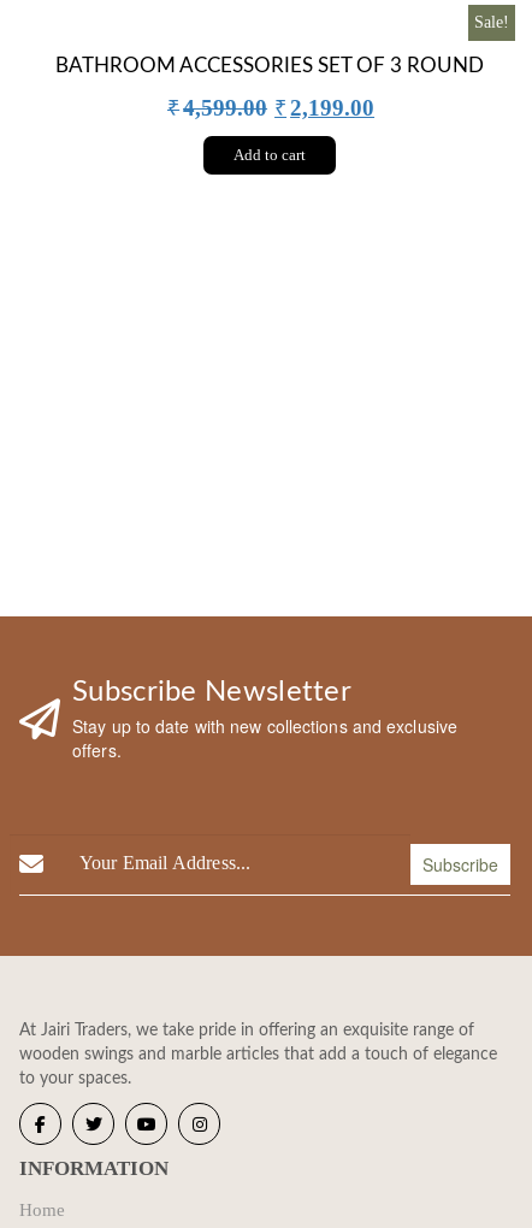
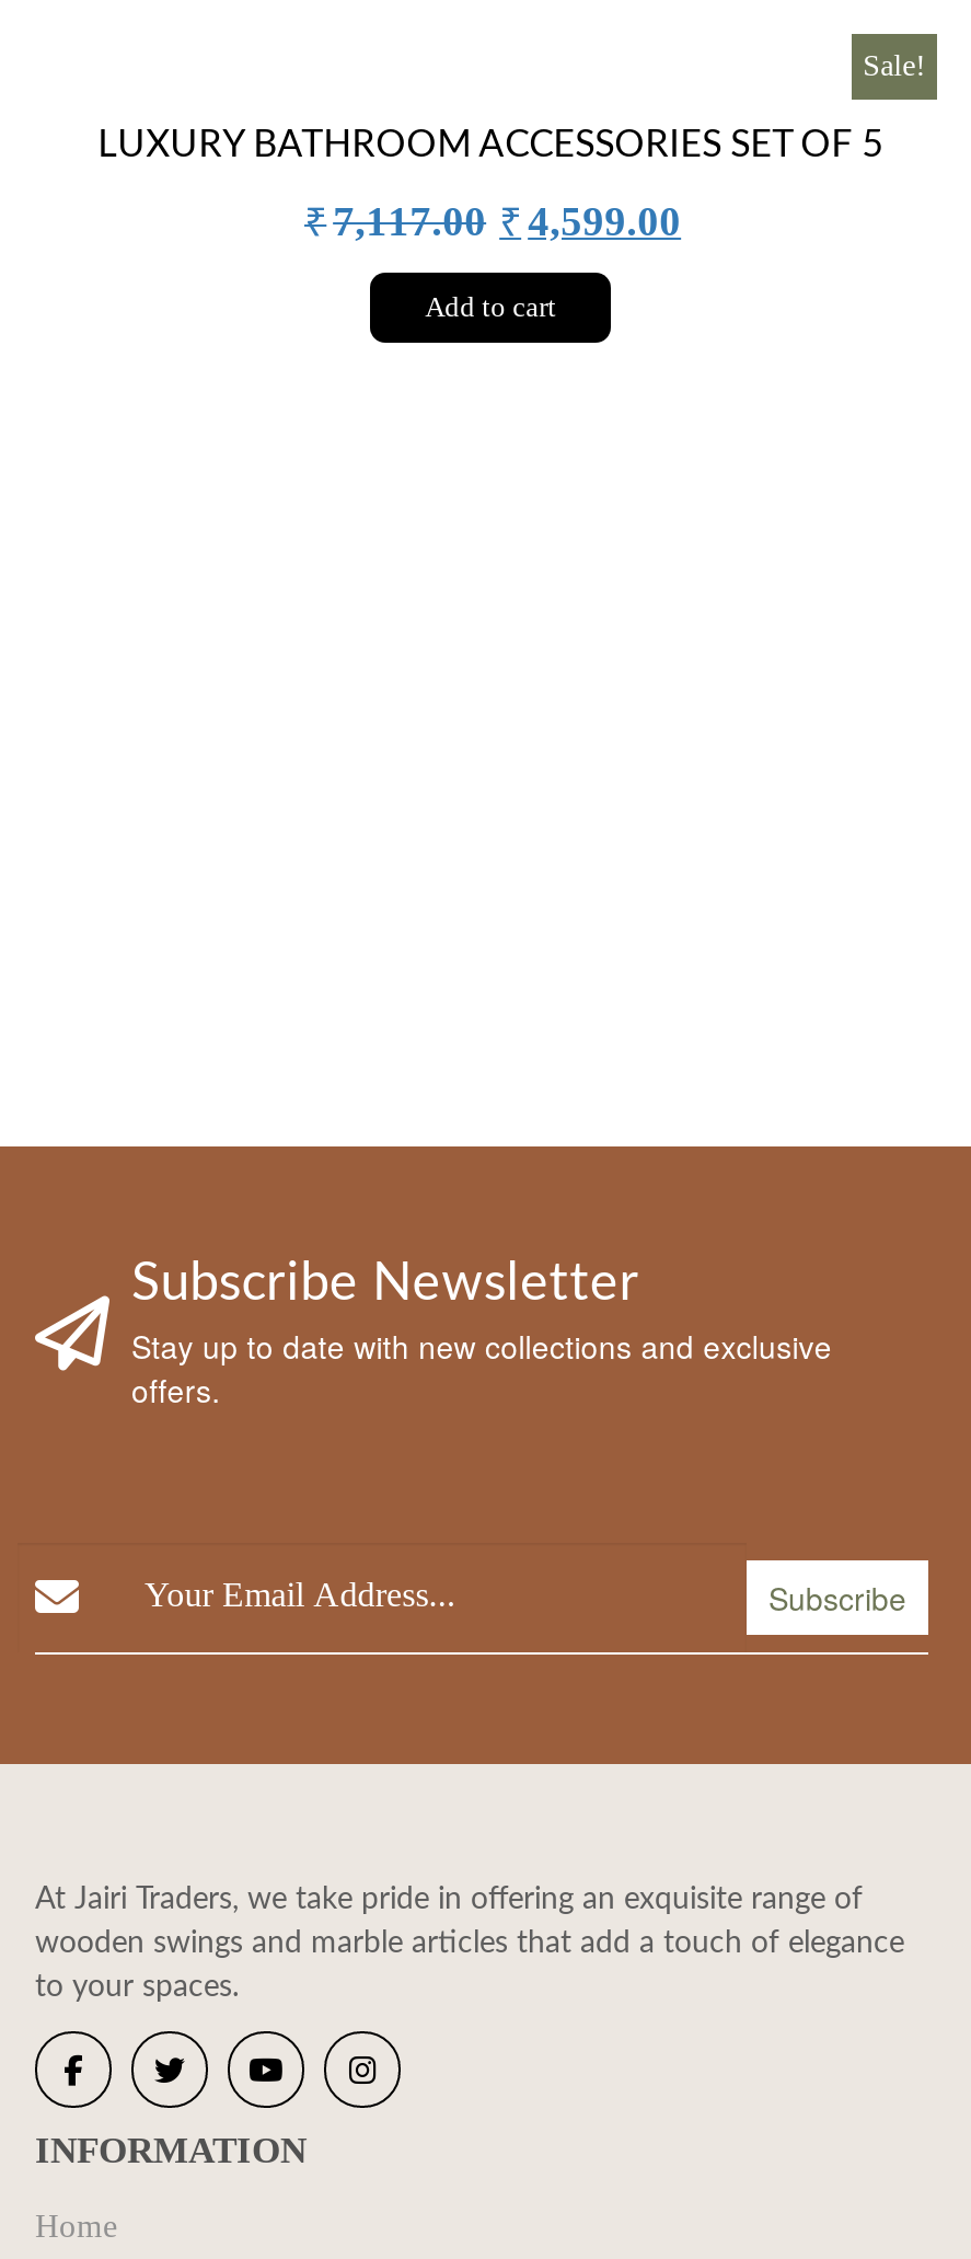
- BATHROOM ACCESSORIES SET OF 3 ROUND
+ LUXURY BATHROOM ACCESSORIES SET OF 5

- ₹ 4,599.00 ₹ 2,199.00
+ ₹ 7,117.00 ₹ 4,599.00
